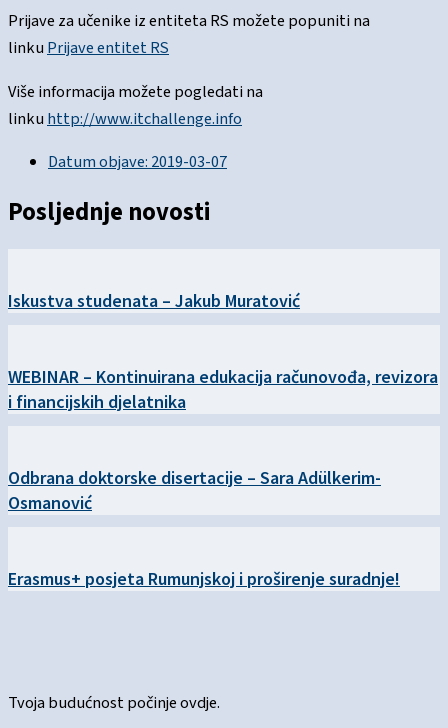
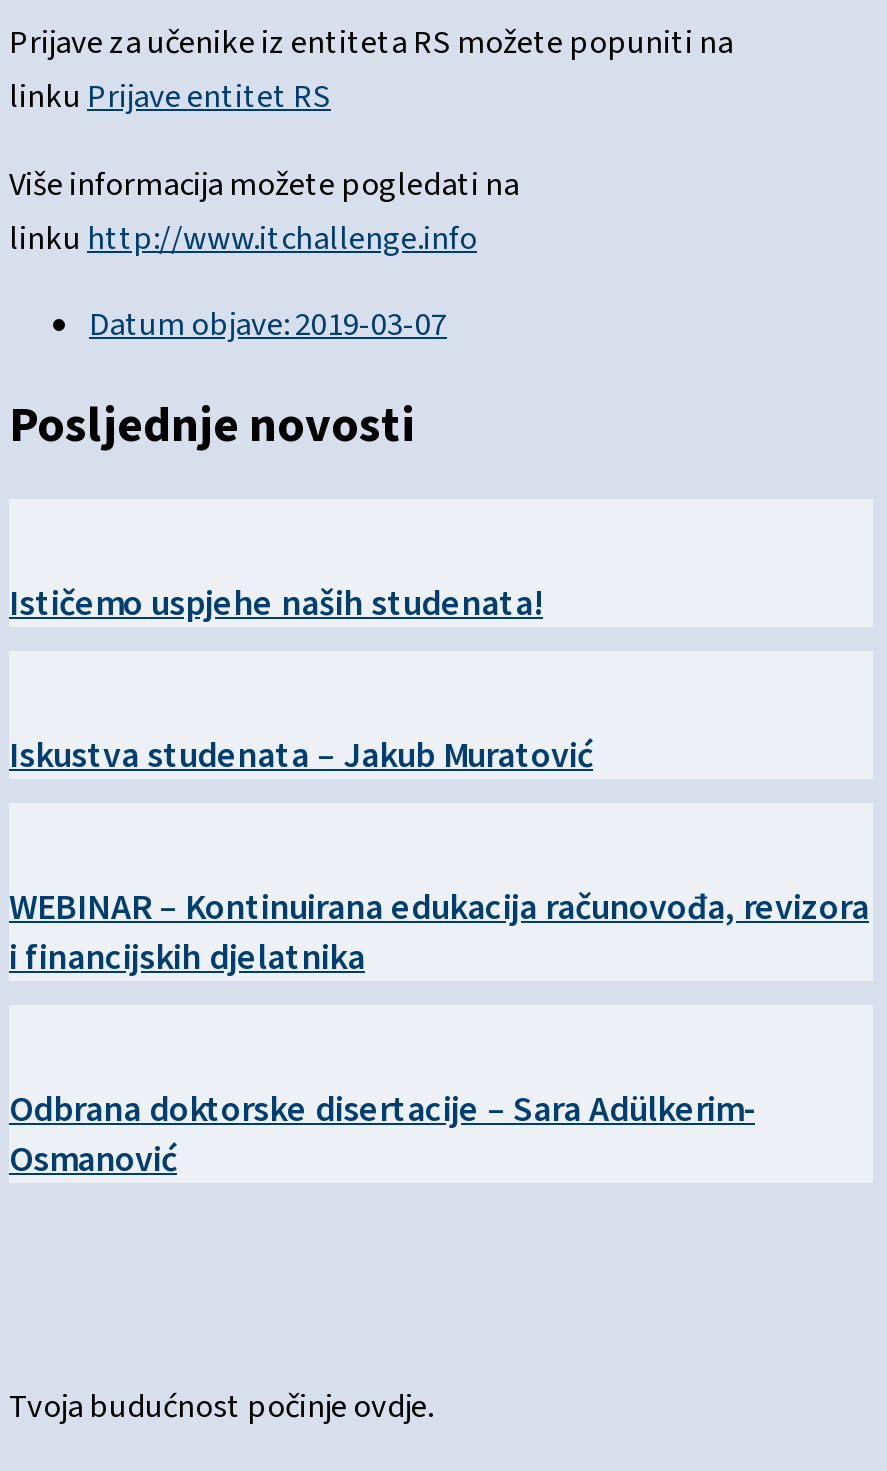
+ Ističemo uspjehe naših studenata!

moved down: Iskustva studenata – Jakub Muratović | WEBINAR – Kontinuirana edukacija računovođa, revizora | i financijskih djelatnika | Odbrana doktorske disertacije – Sara Adülkerim- | Osmanović

- Erasmus+ posjeta Rumunjskoj i proširenje suradnje!
